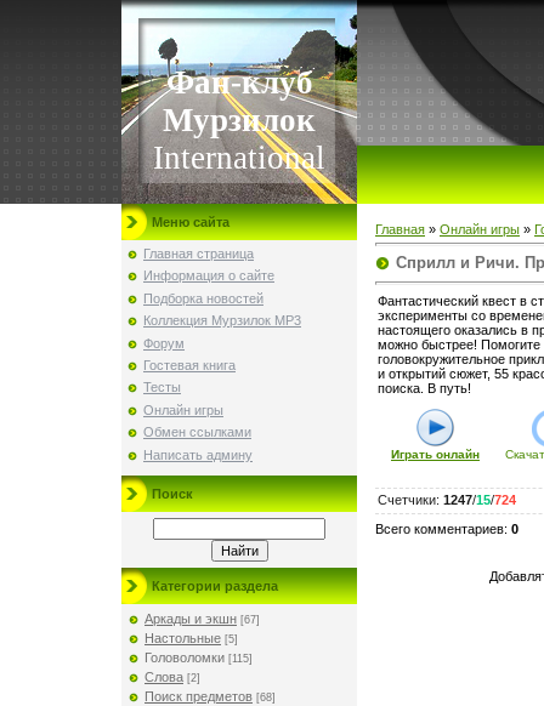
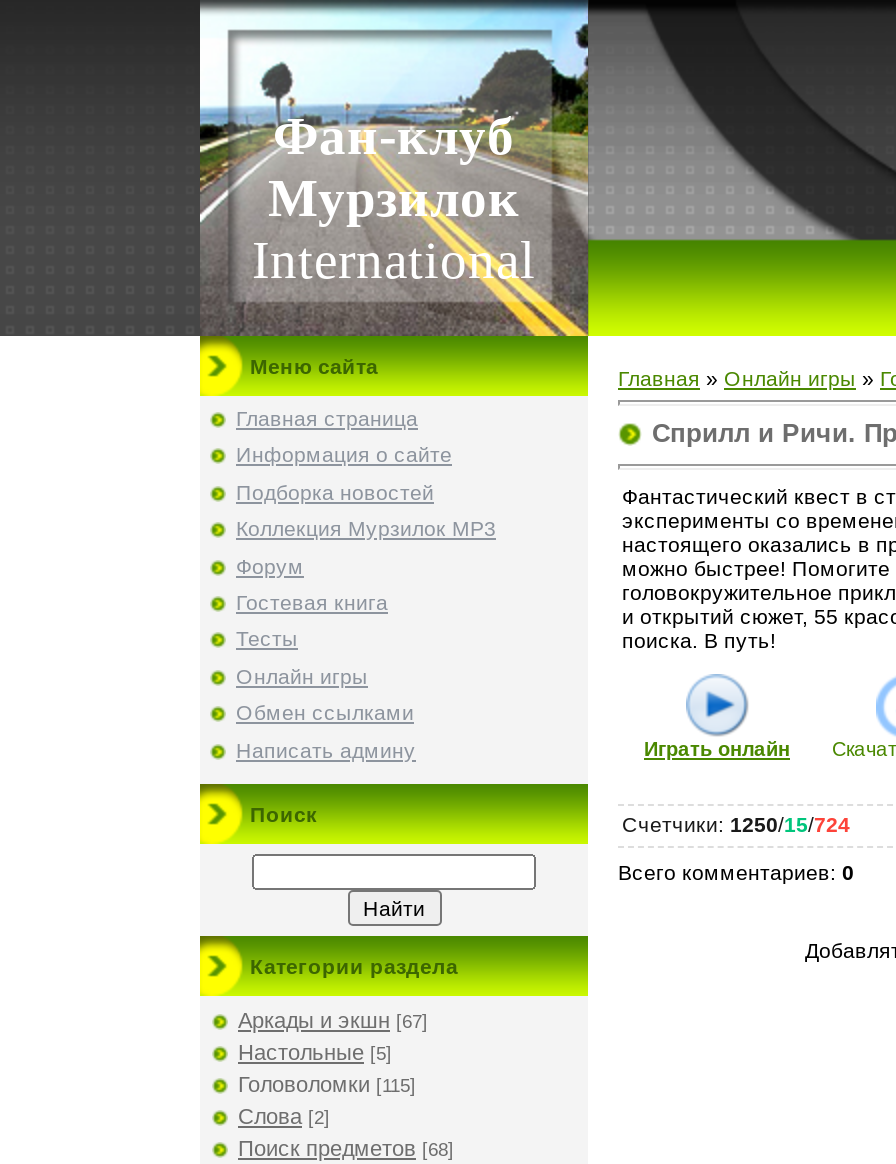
- Счетчики: 1247/15/724
+ Счетчики: 1250/15/724
